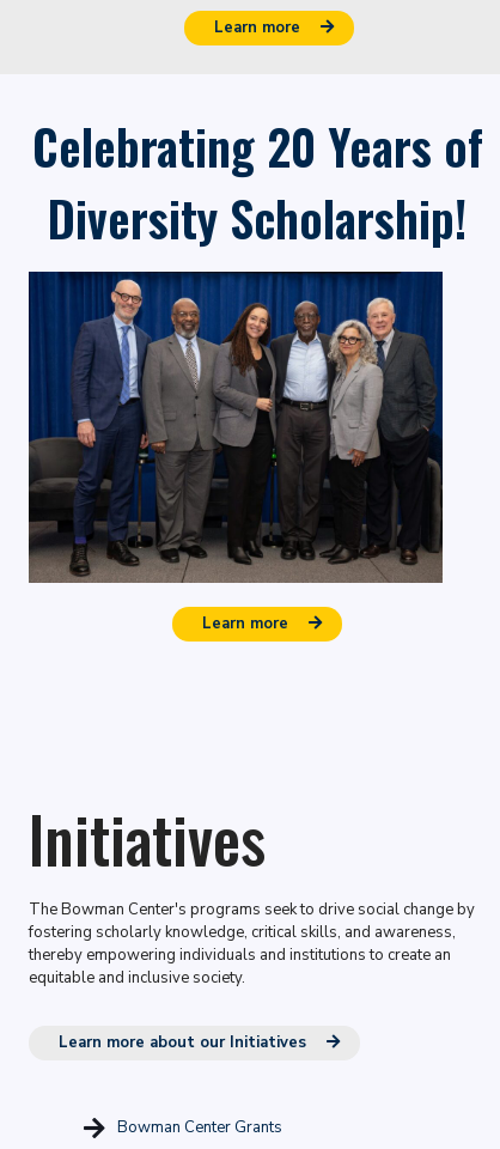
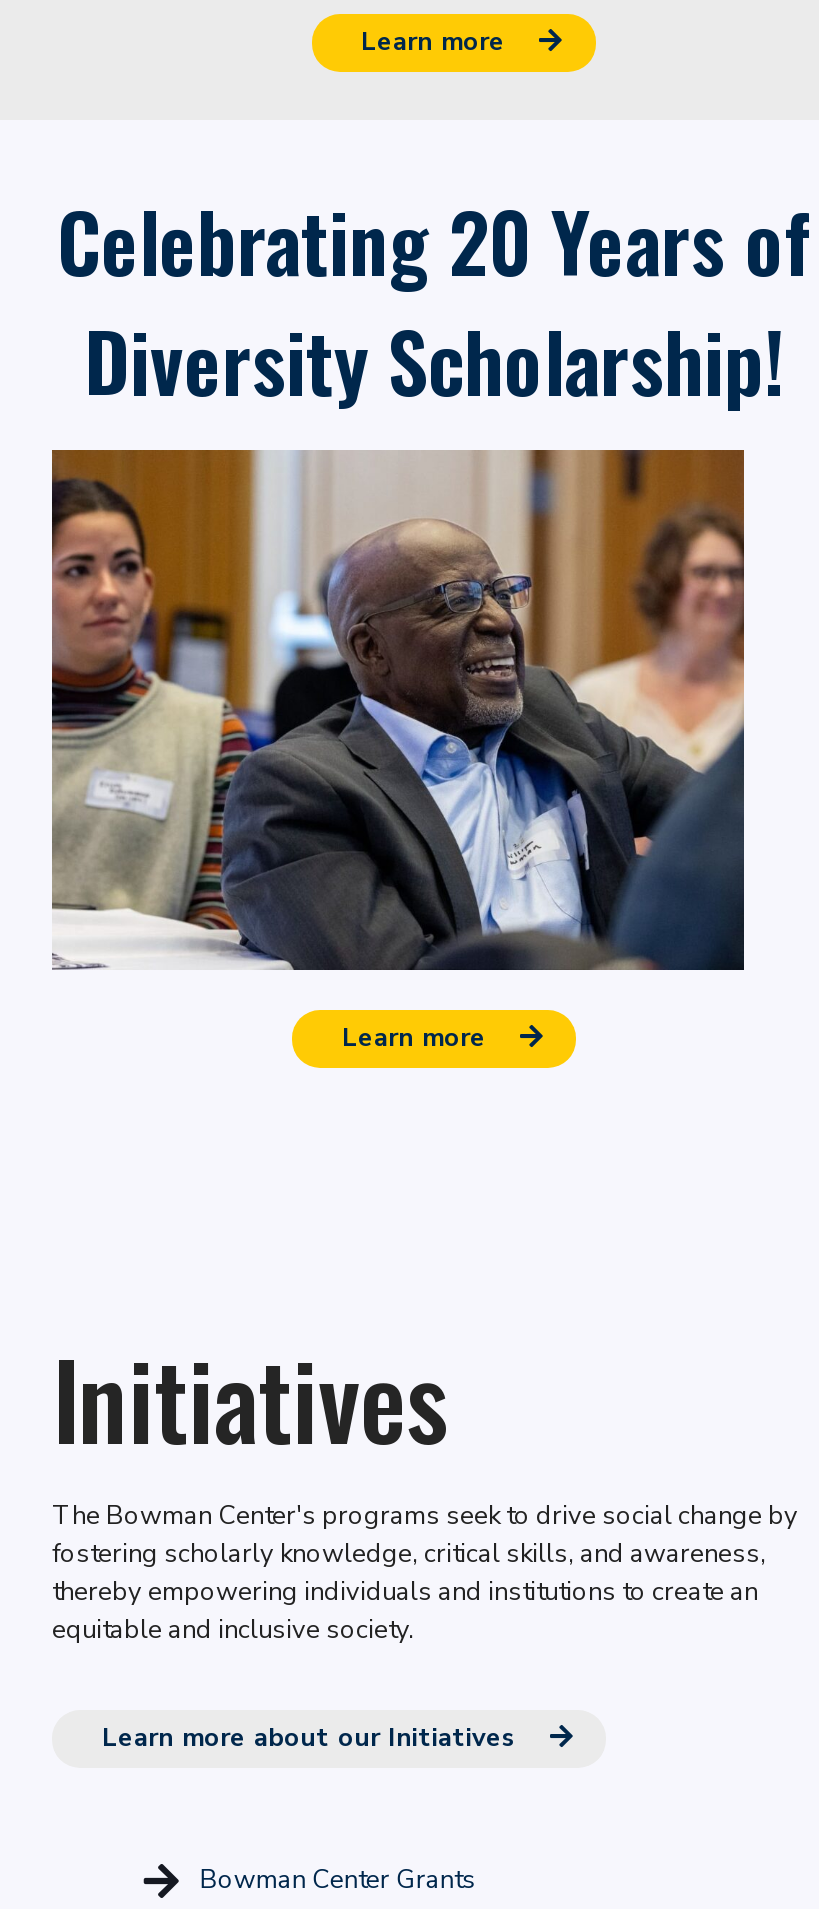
- [image]
+ [image]
